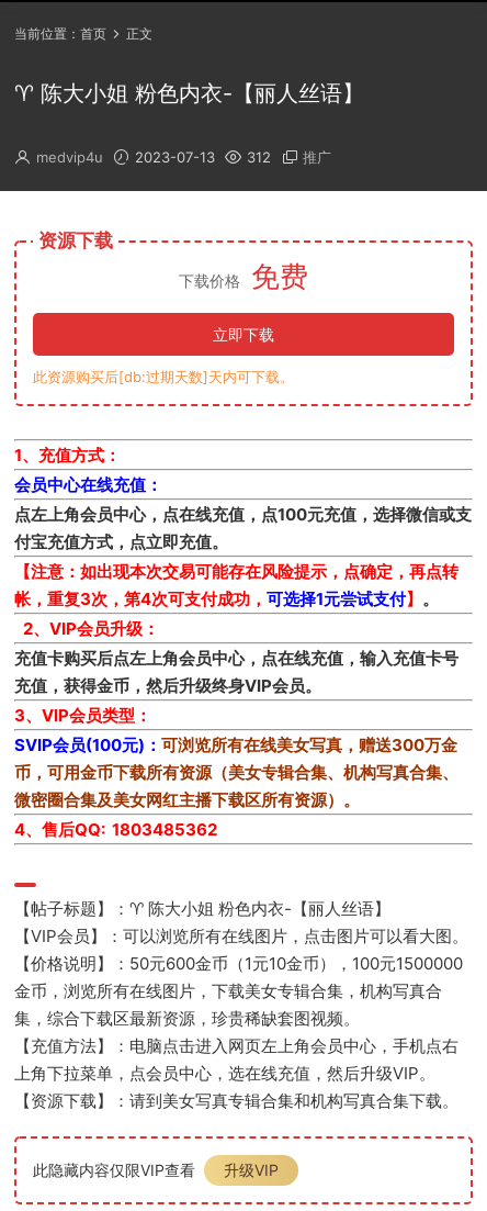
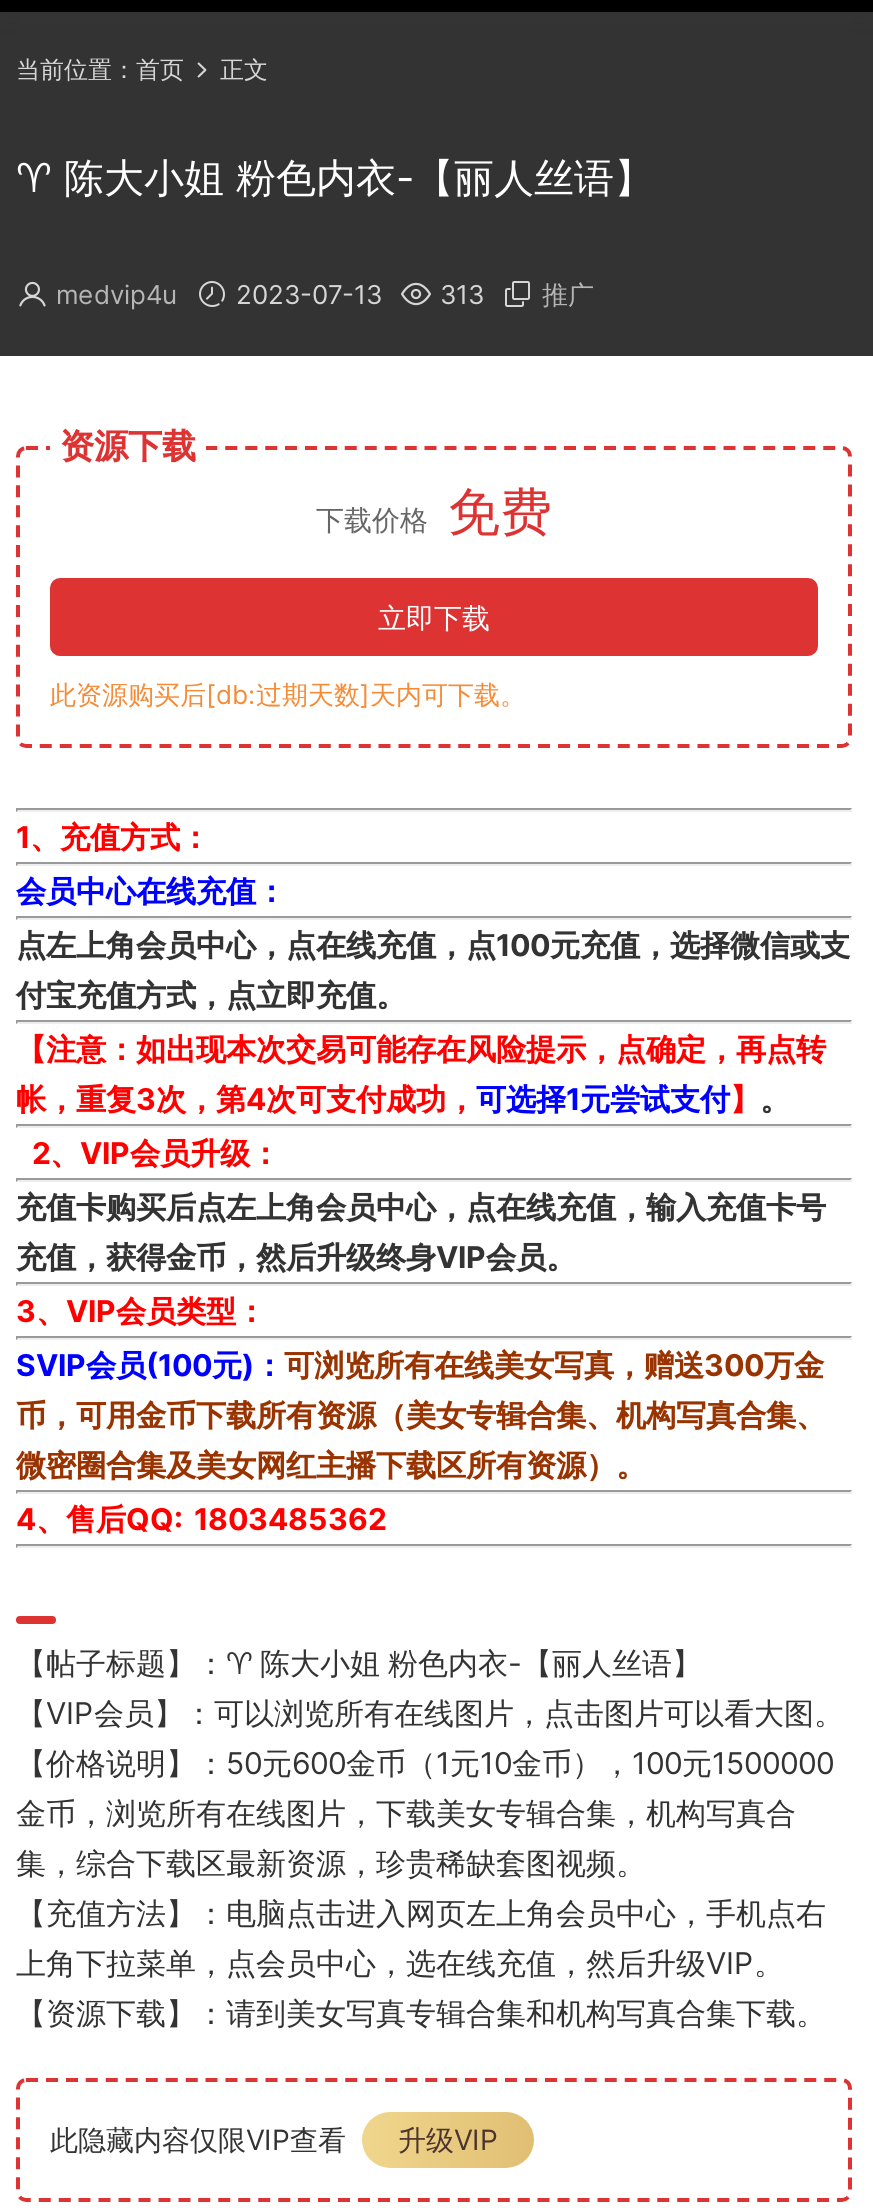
- medvip4u 2023-07-13 312 推广
+ medvip4u 2023-07-13 313 推广
